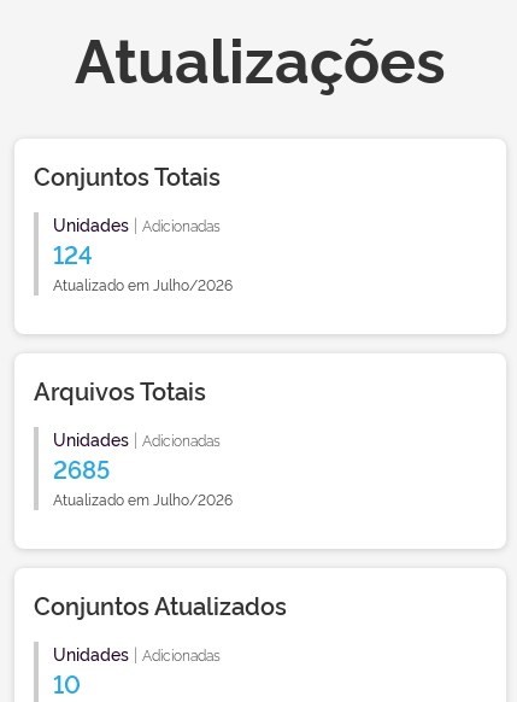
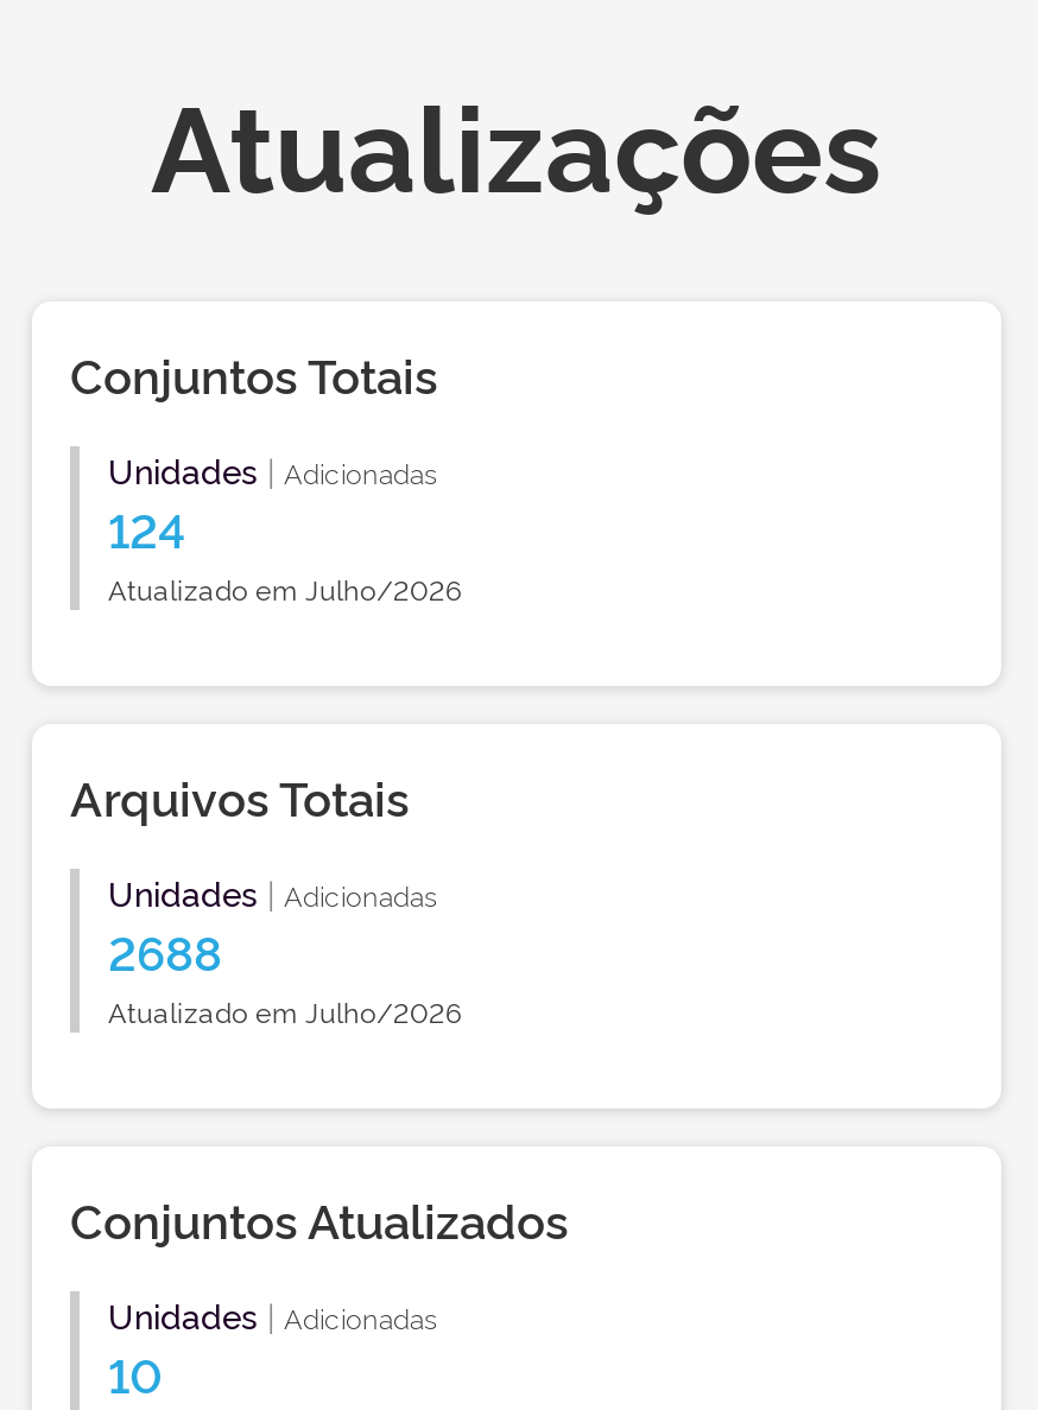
- 2685
+ 2688
